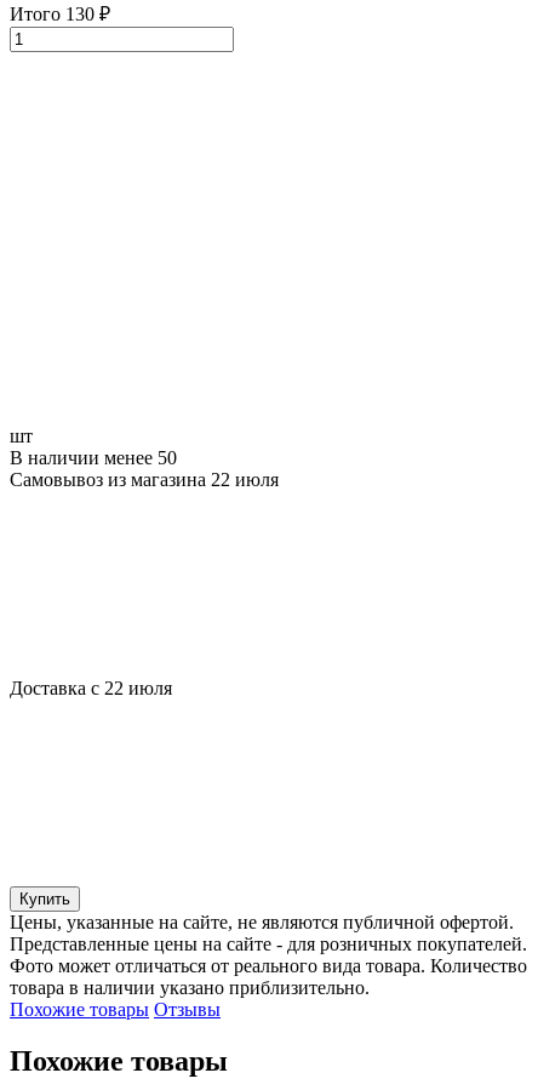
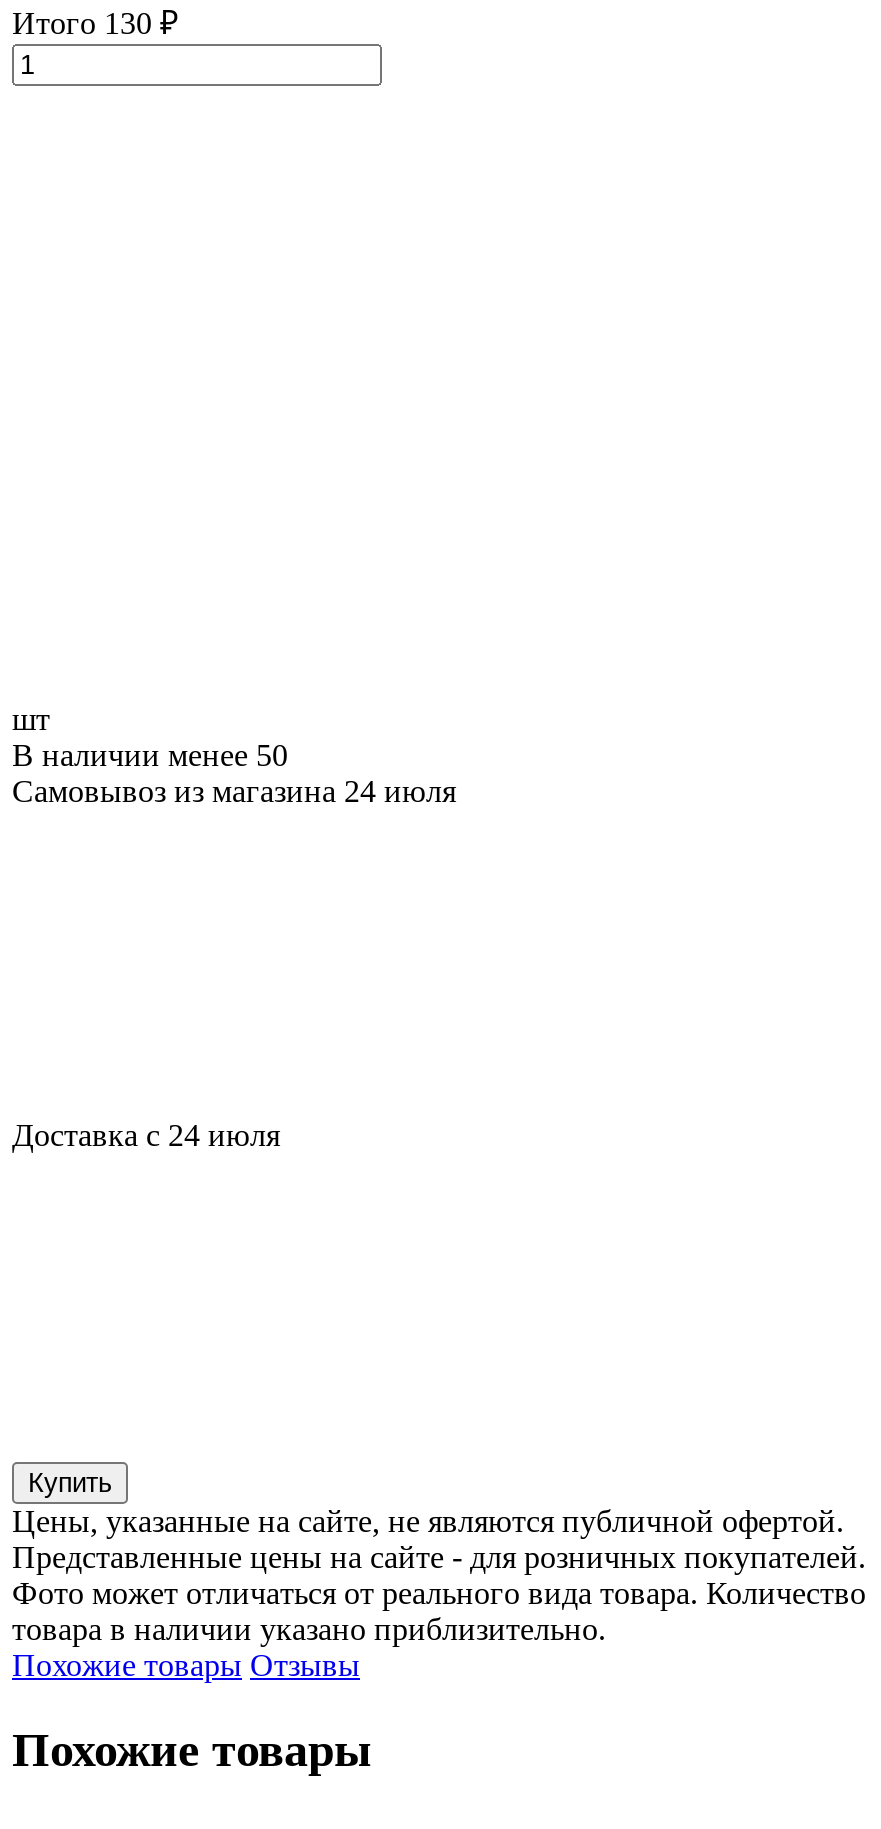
- Самовывоз из магазина 22 июля
+ Самовывоз из магазина 24 июля

- Доставка с 22 июля
+ Доставка с 24 июля
